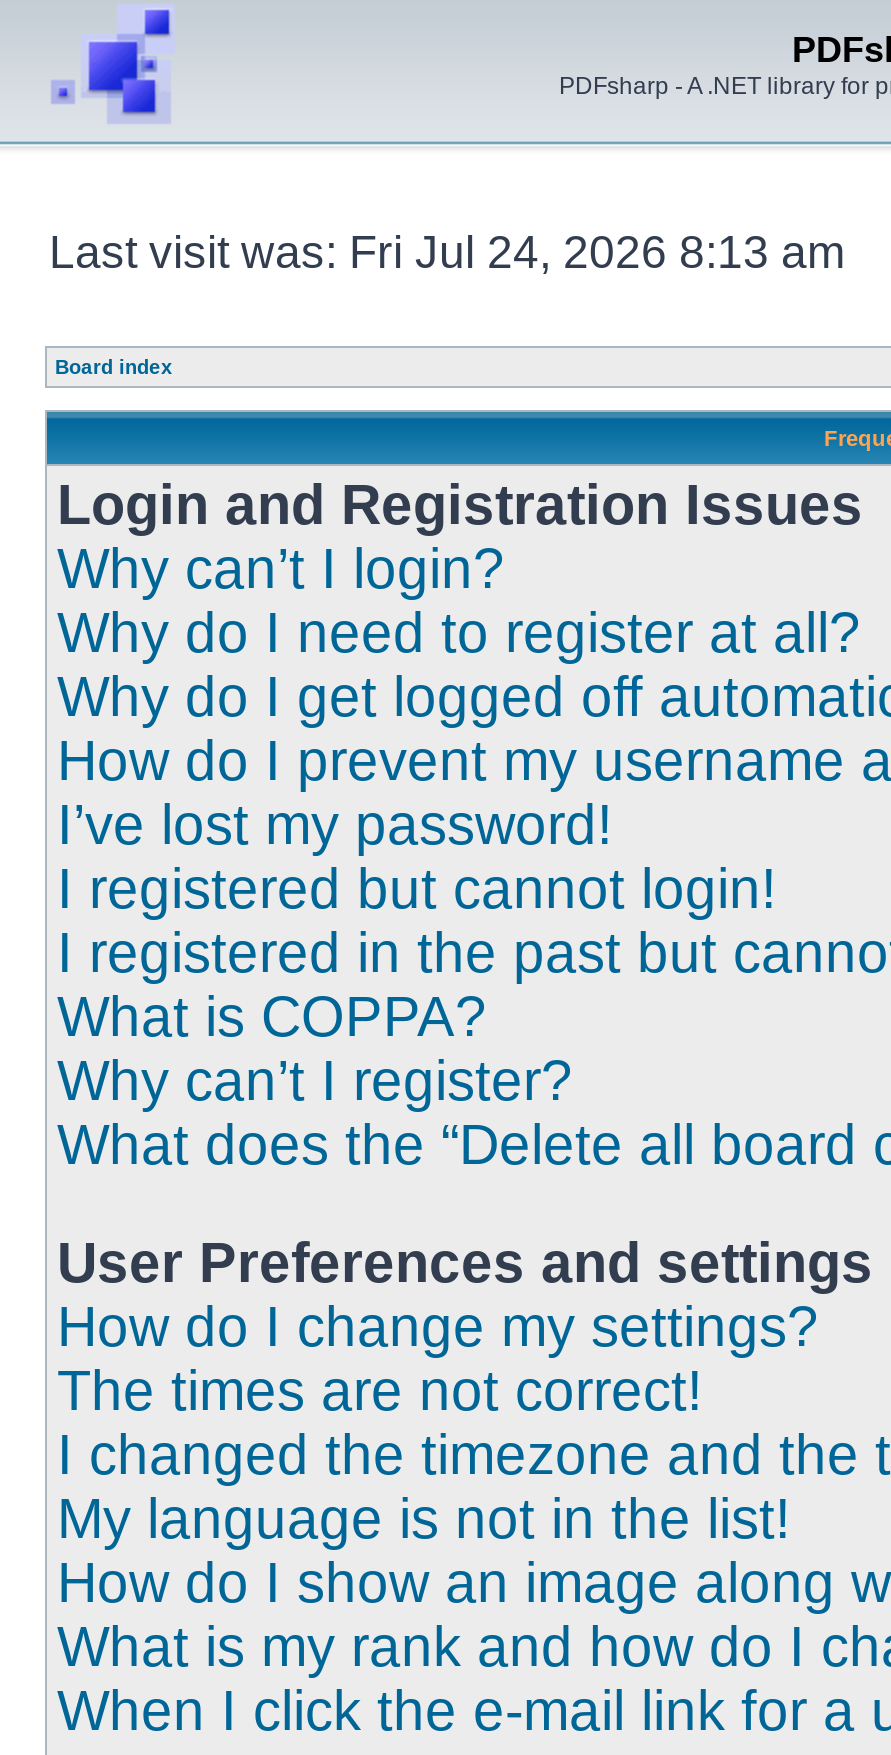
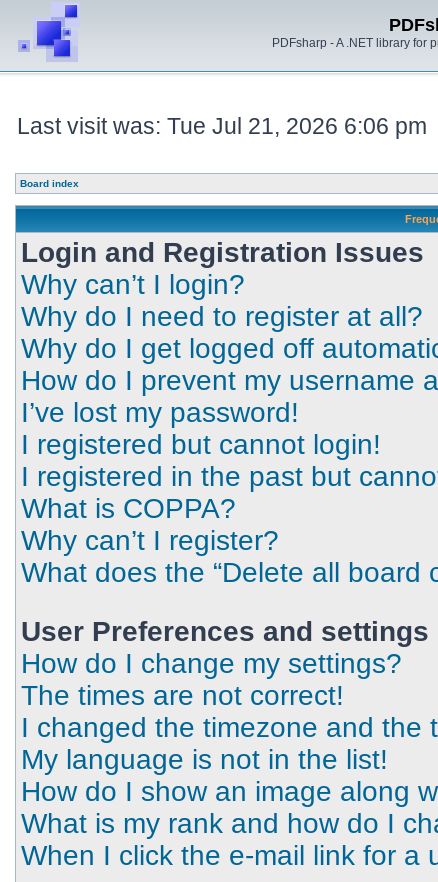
- Last visit was: Fri Jul 24, 2026 8:13 am
+ Last visit was: Tue Jul 21, 2026 6:06 pm
